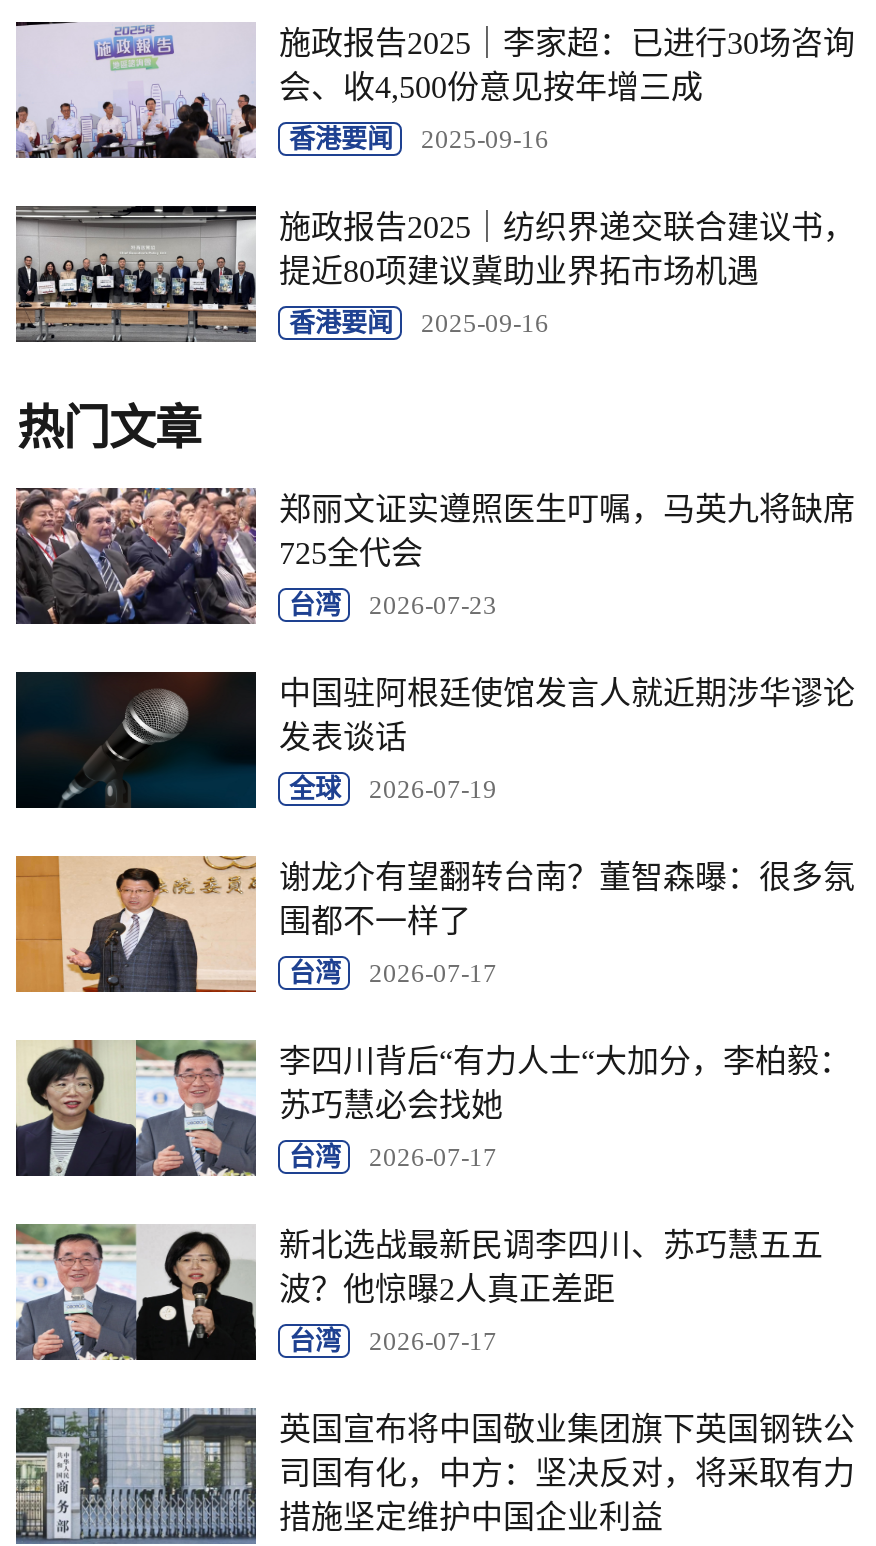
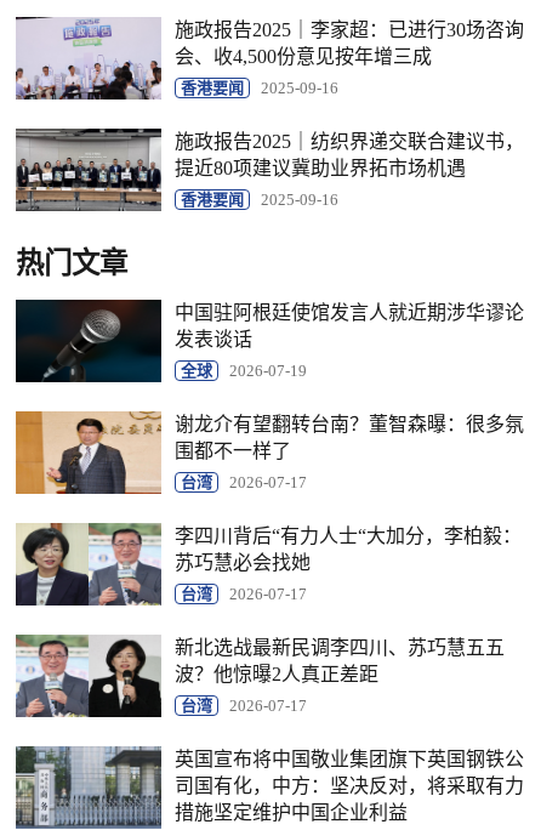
- [image]
- 郑丽文证实遵照医生叮嘱，马英九将缺席
- 725全代会
- 台湾
- 2026-07-23
